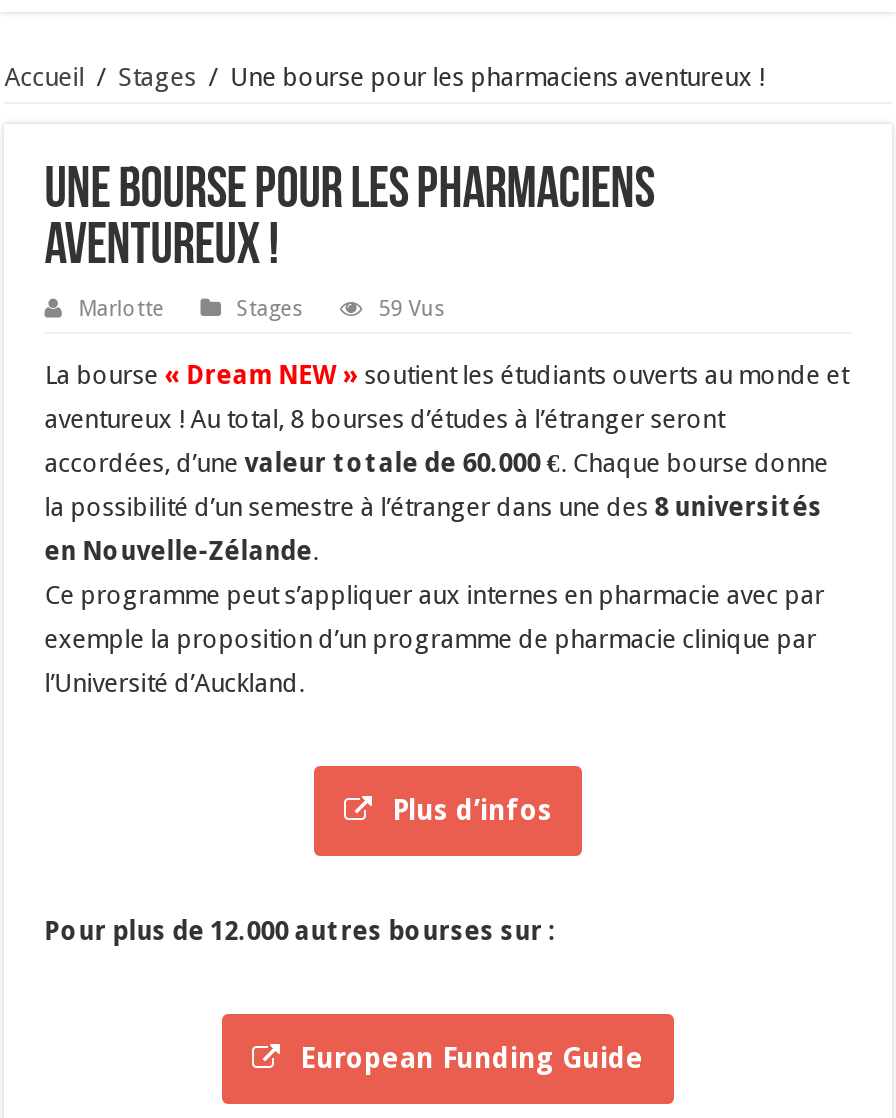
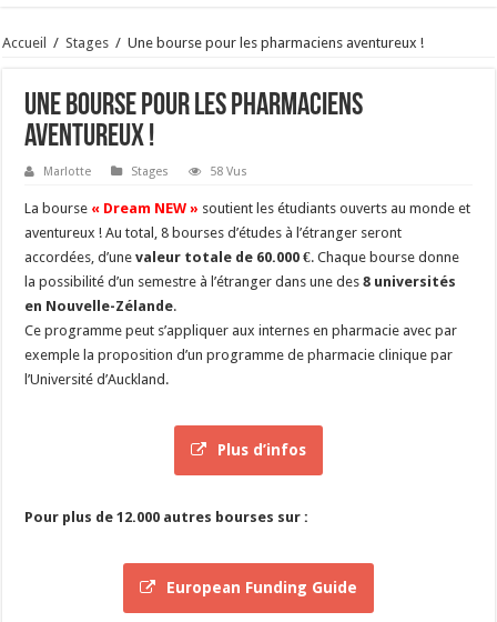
- 59 Vus
+ 58 Vus
